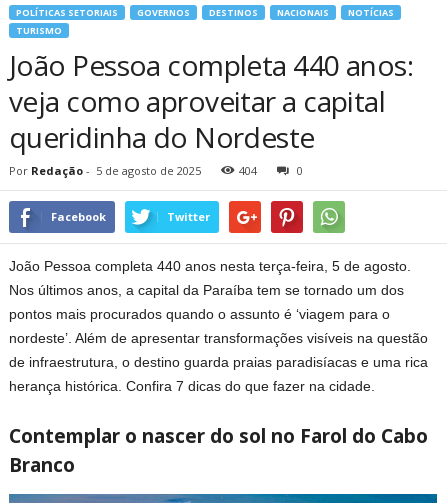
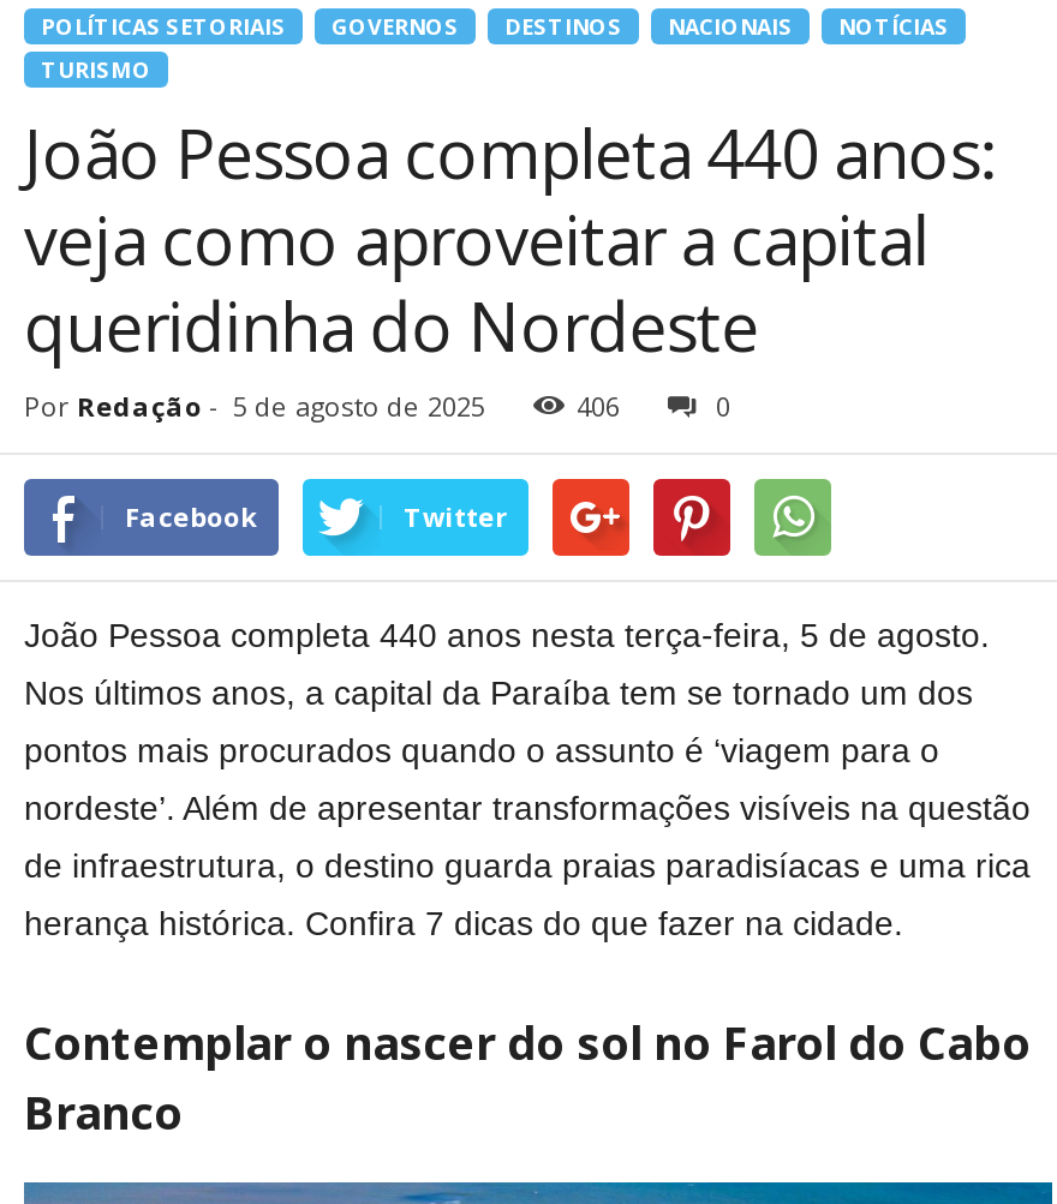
- 404
+ 406
